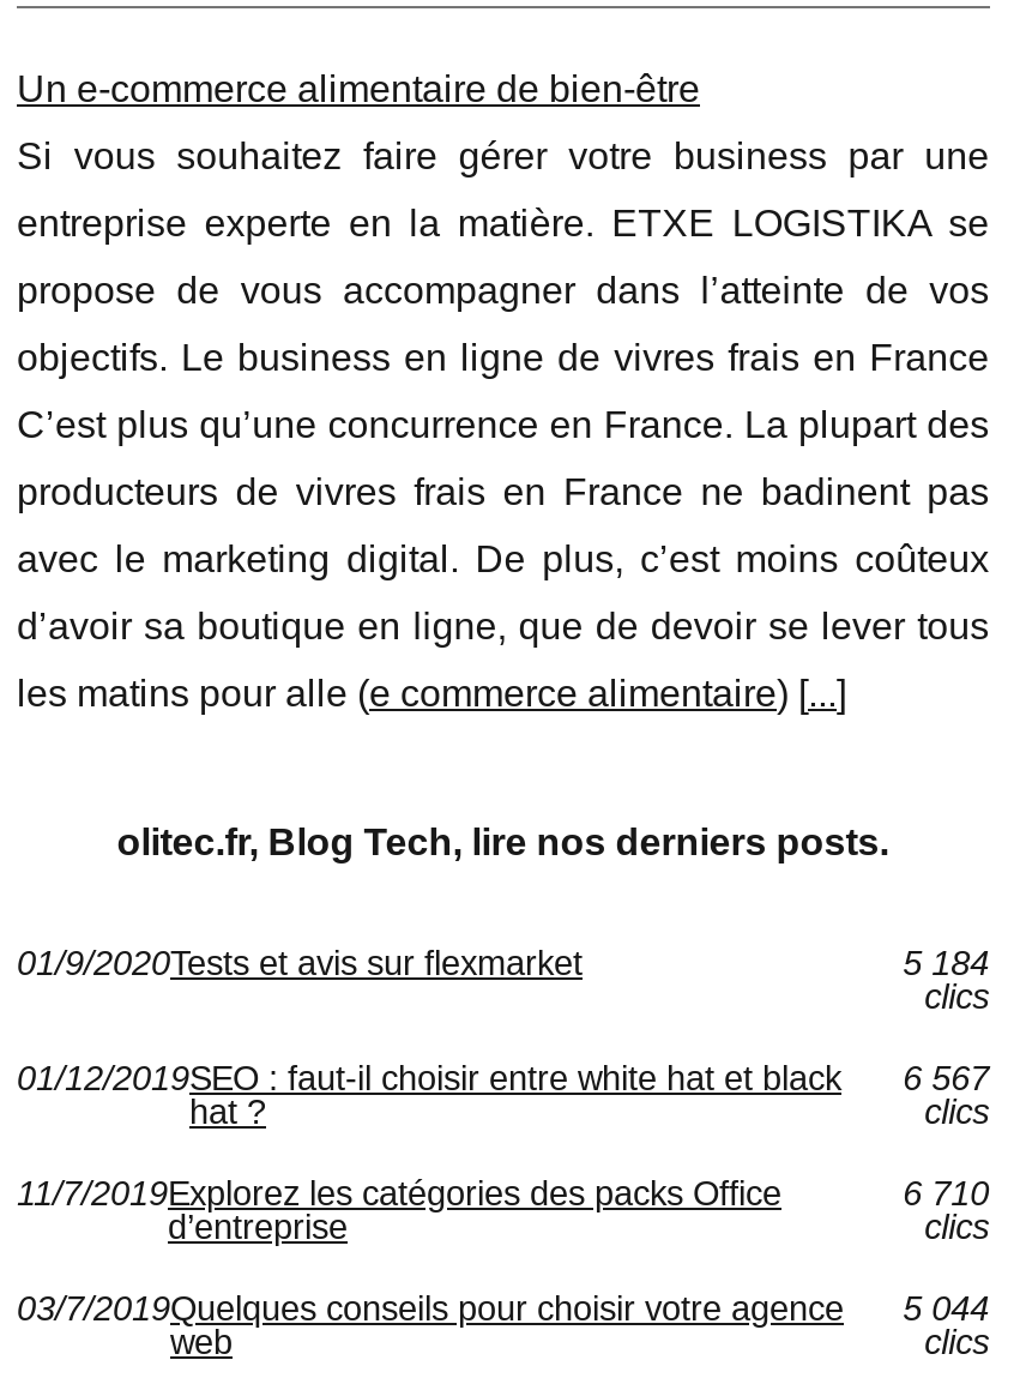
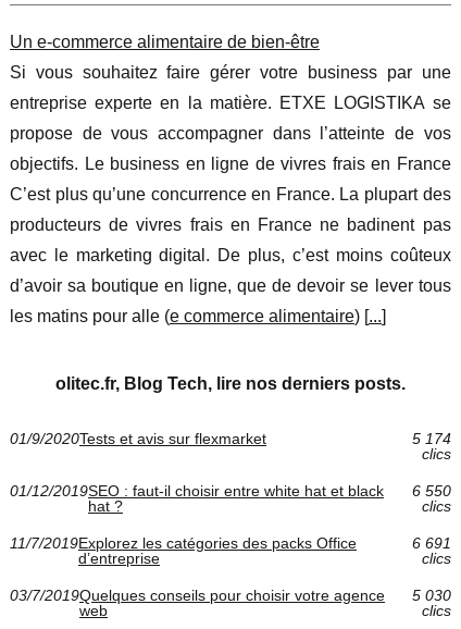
- 5 184
+ 5 174

- 01/12/2019SEO : faut-il choisir entre white hat et black 6 567
+ 01/12/2019SEO : faut-il choisir entre white hat et black 6 550

- 6 710
+ 6 691

- 03/7/2019Quelques conseils pour choisir votre agence 5 044
+ 03/7/2019Quelques conseils pour choisir votre agence 5 030
